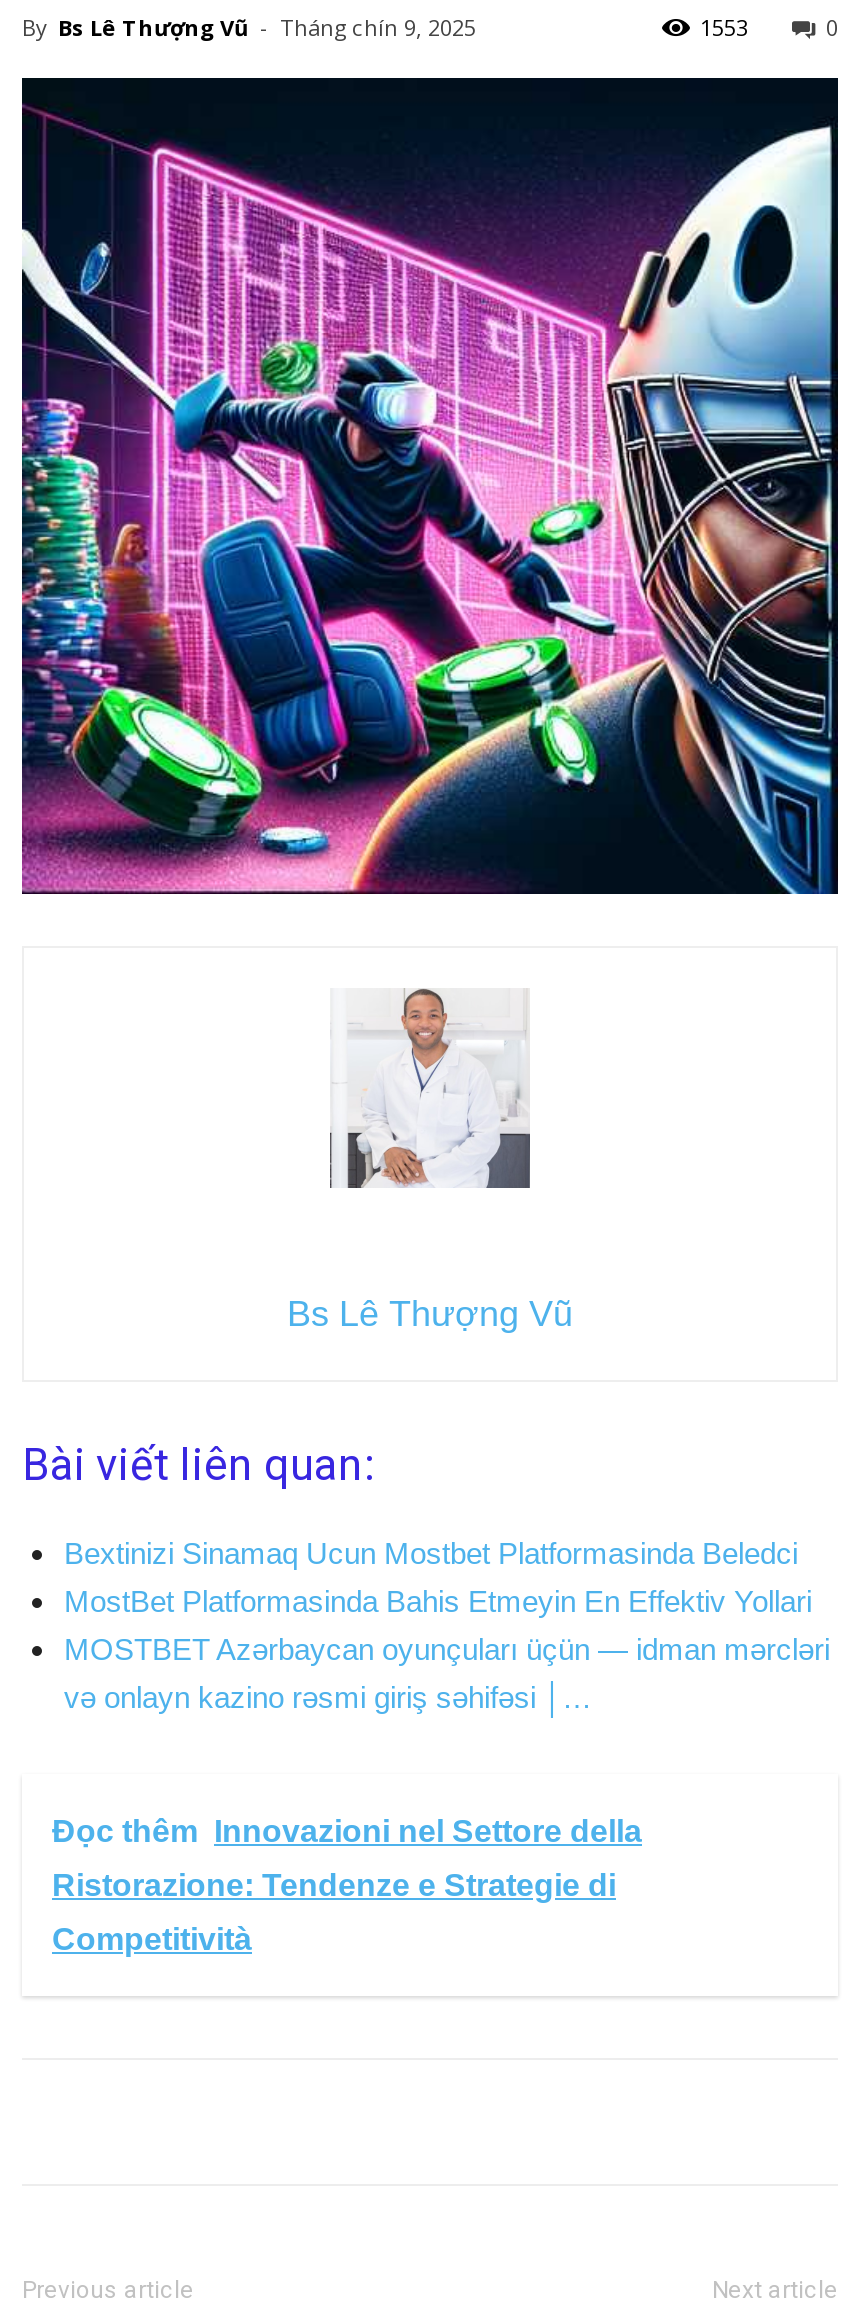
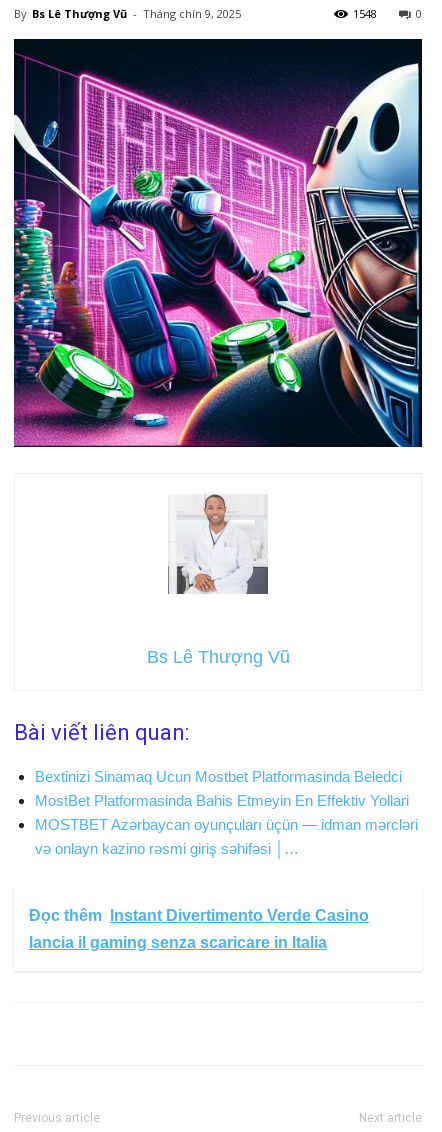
- 1553
+ 1548

- Đọc thêm Innovazioni nel Settore della
- Ristorazione: Tendenze e Strategie di
- Competitività
+ Đọc thêm Instant Divertimento Verde Casino
+ lancia il gaming senza scaricare in Italia
